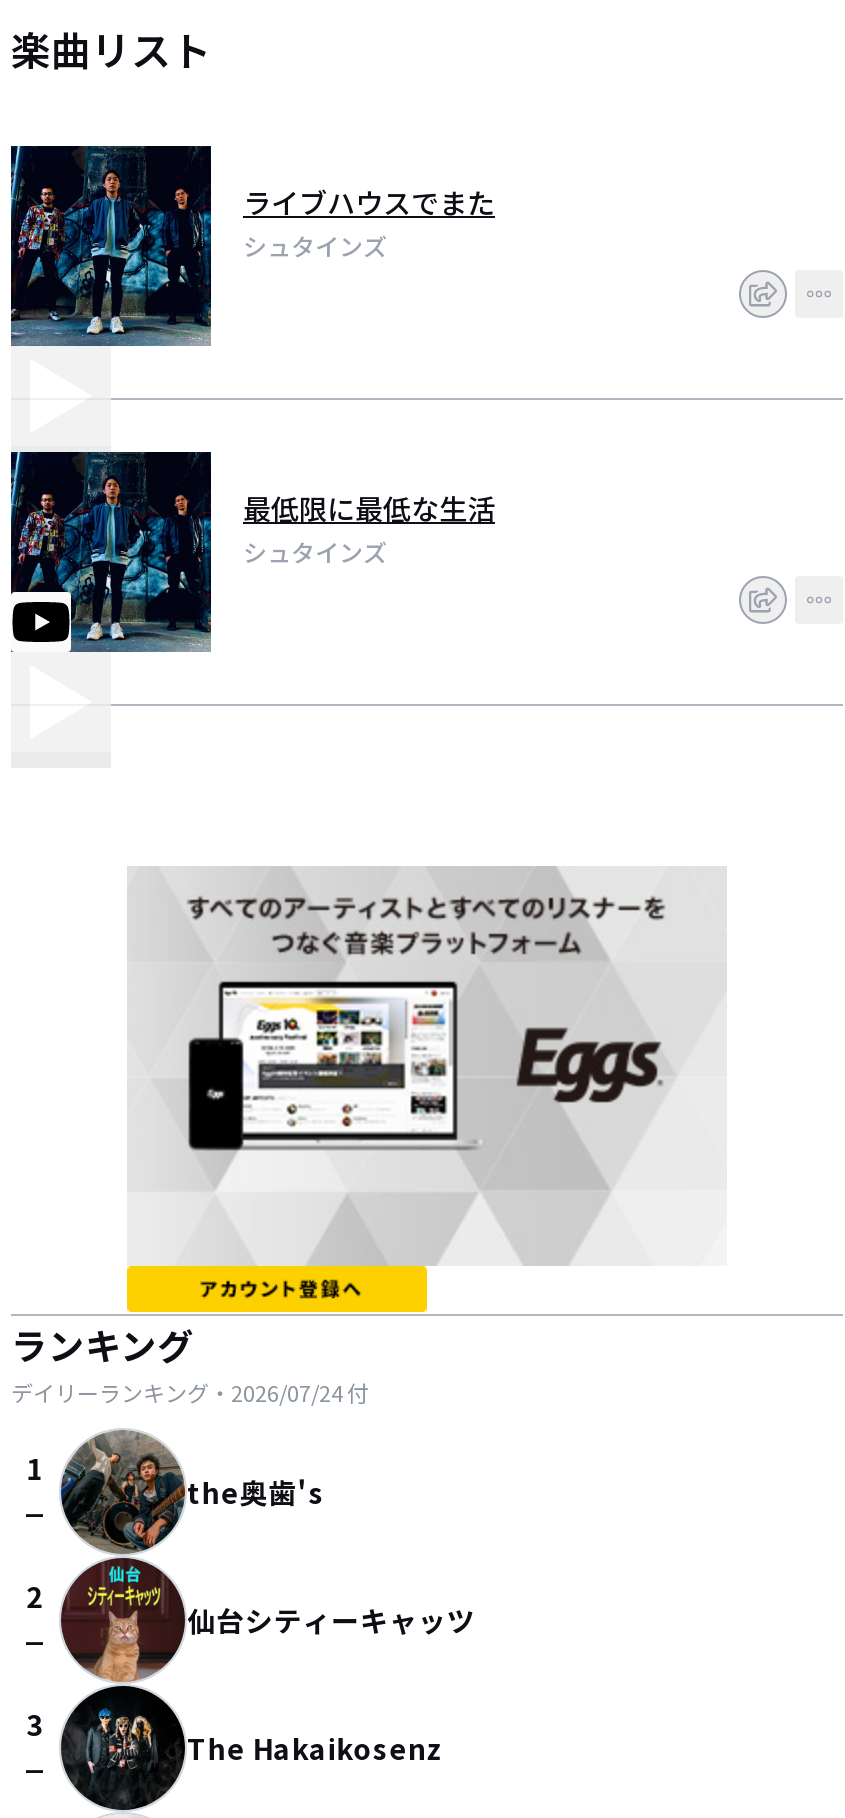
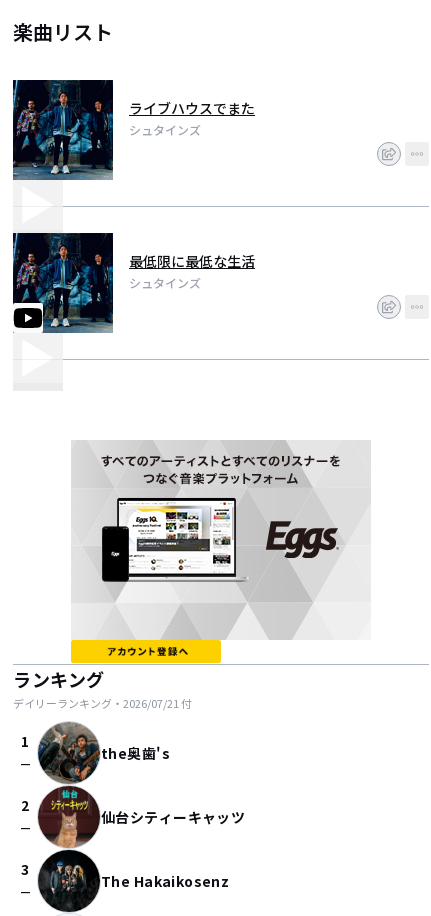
- デイリーランキング・2026/07/24付
+ デイリーランキング・2026/07/21付
